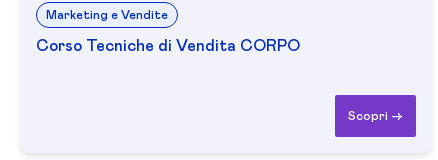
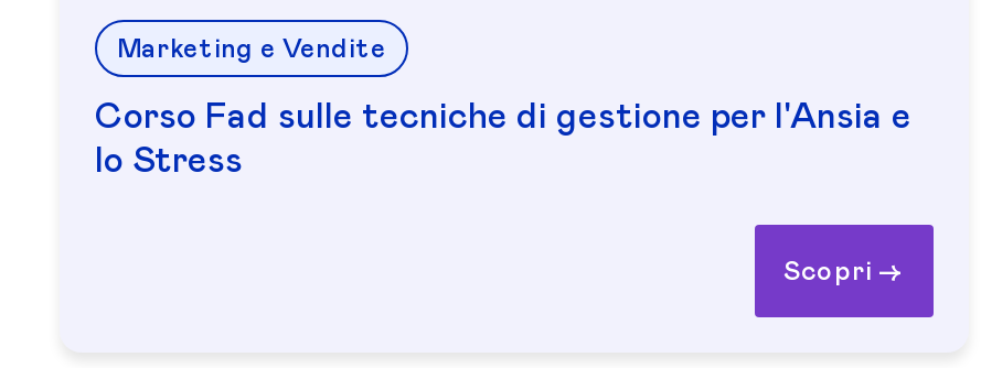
- Corso Tecniche di Vendita CORPO
+ Corso Fad sulle tecniche di gestione per l'Ansia e
+ lo Stress
